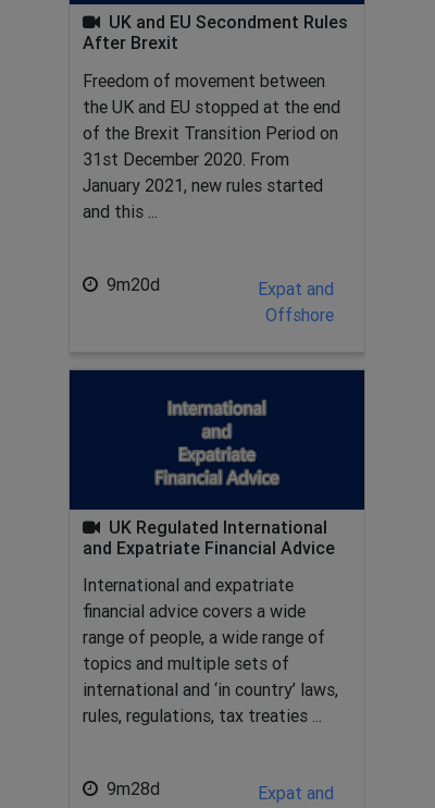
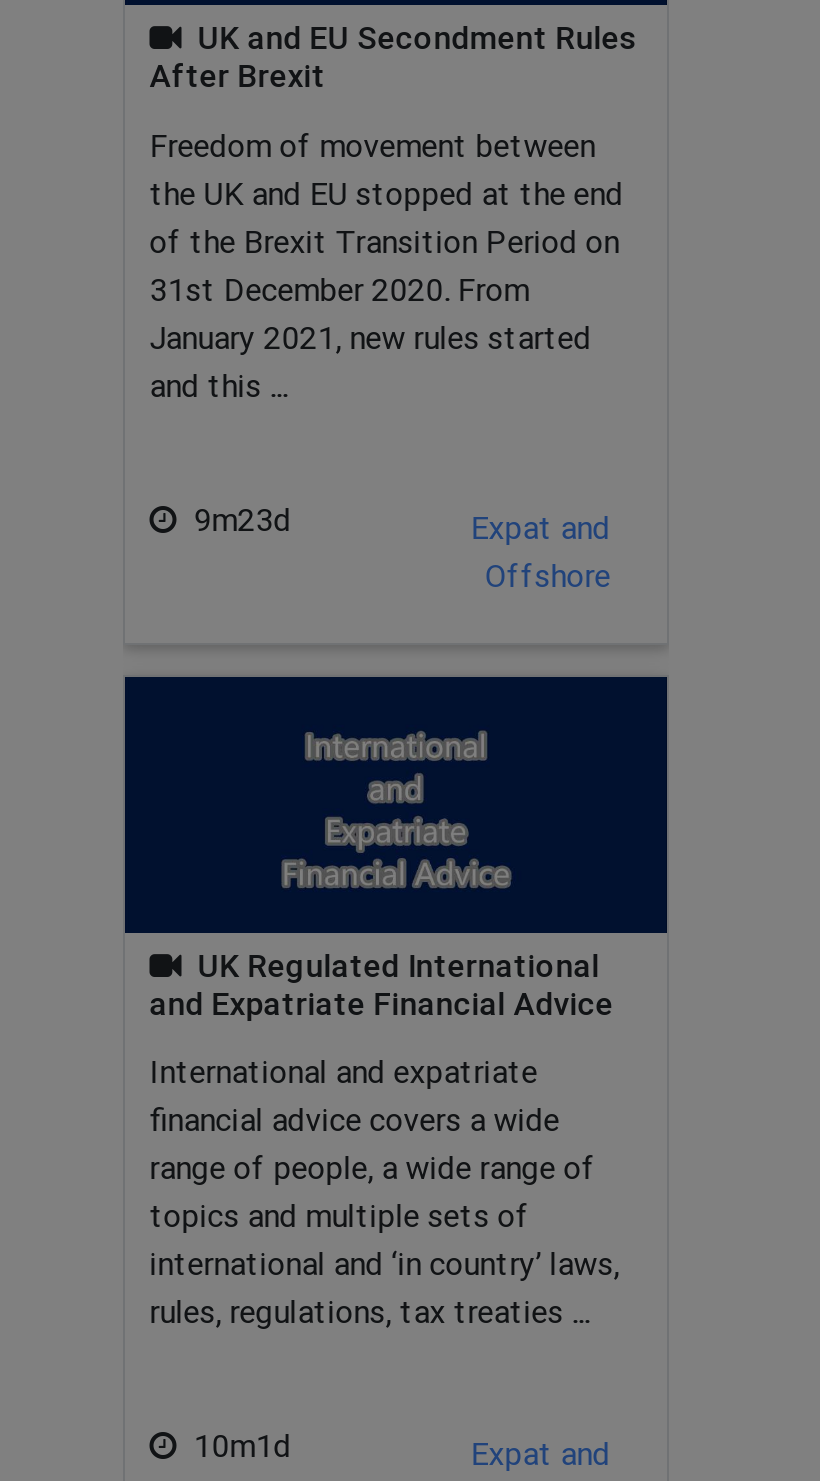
- 9m20d
+ 9m23d

- 9m28d
+ 10m1d
